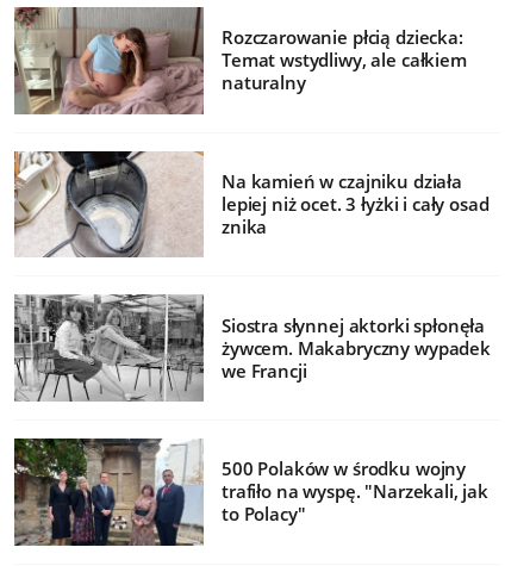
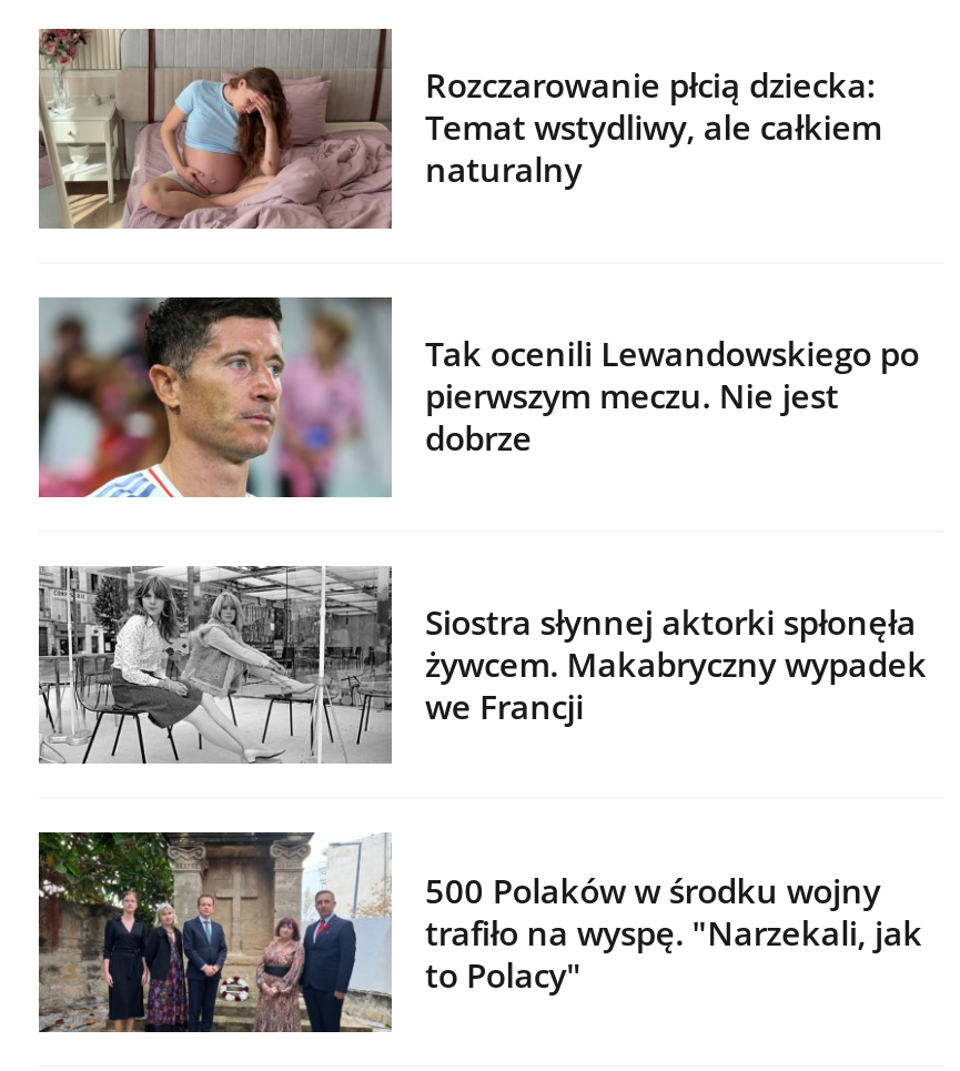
- [image]
- Na kamień w czajniku działa
- lepiej niż ocet. 3 łyżki i cały osad
- znika
+ [image]
+ Tak ocenili Lewandowskiego po
+ pierwszym meczu. Nie jest
+ dobrze
